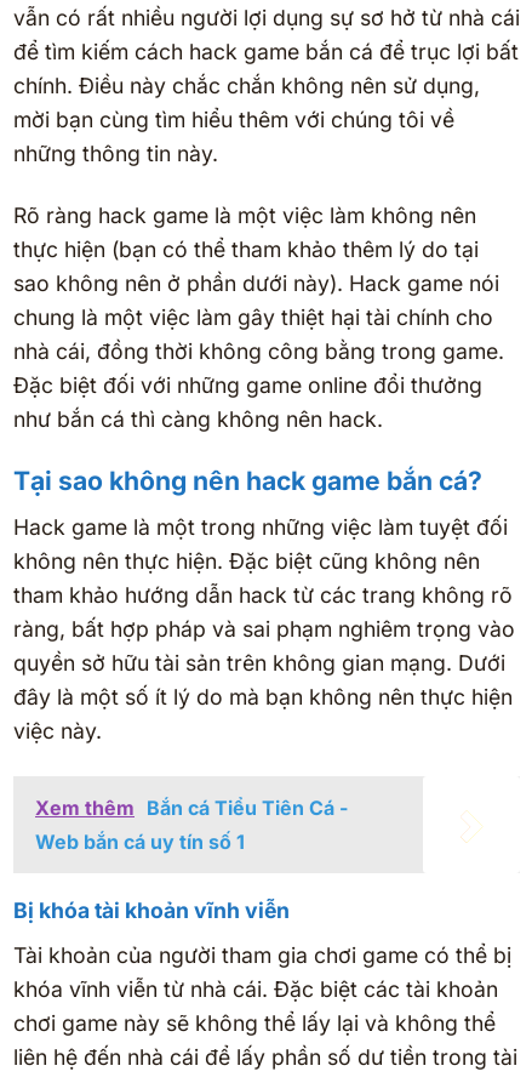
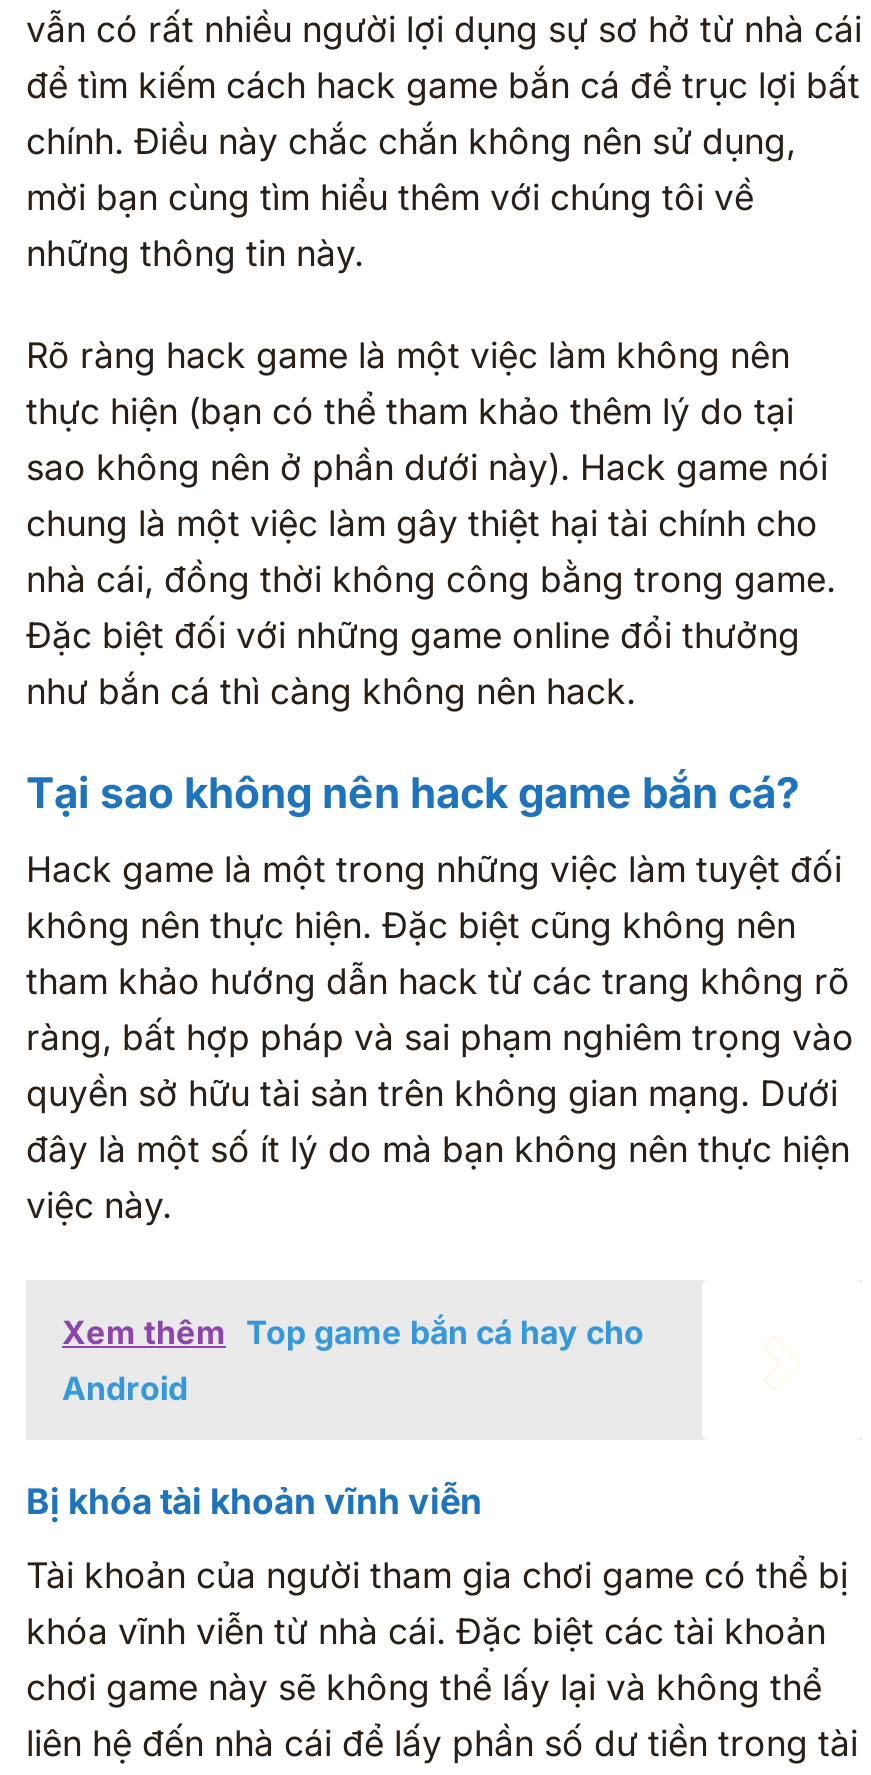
- Xem thêm Bắn cá Tiểu Tiên Cá -
- Web bắn cá uy tín số 1
+ Xem thêm Top game bắn cá hay cho
+ Android
